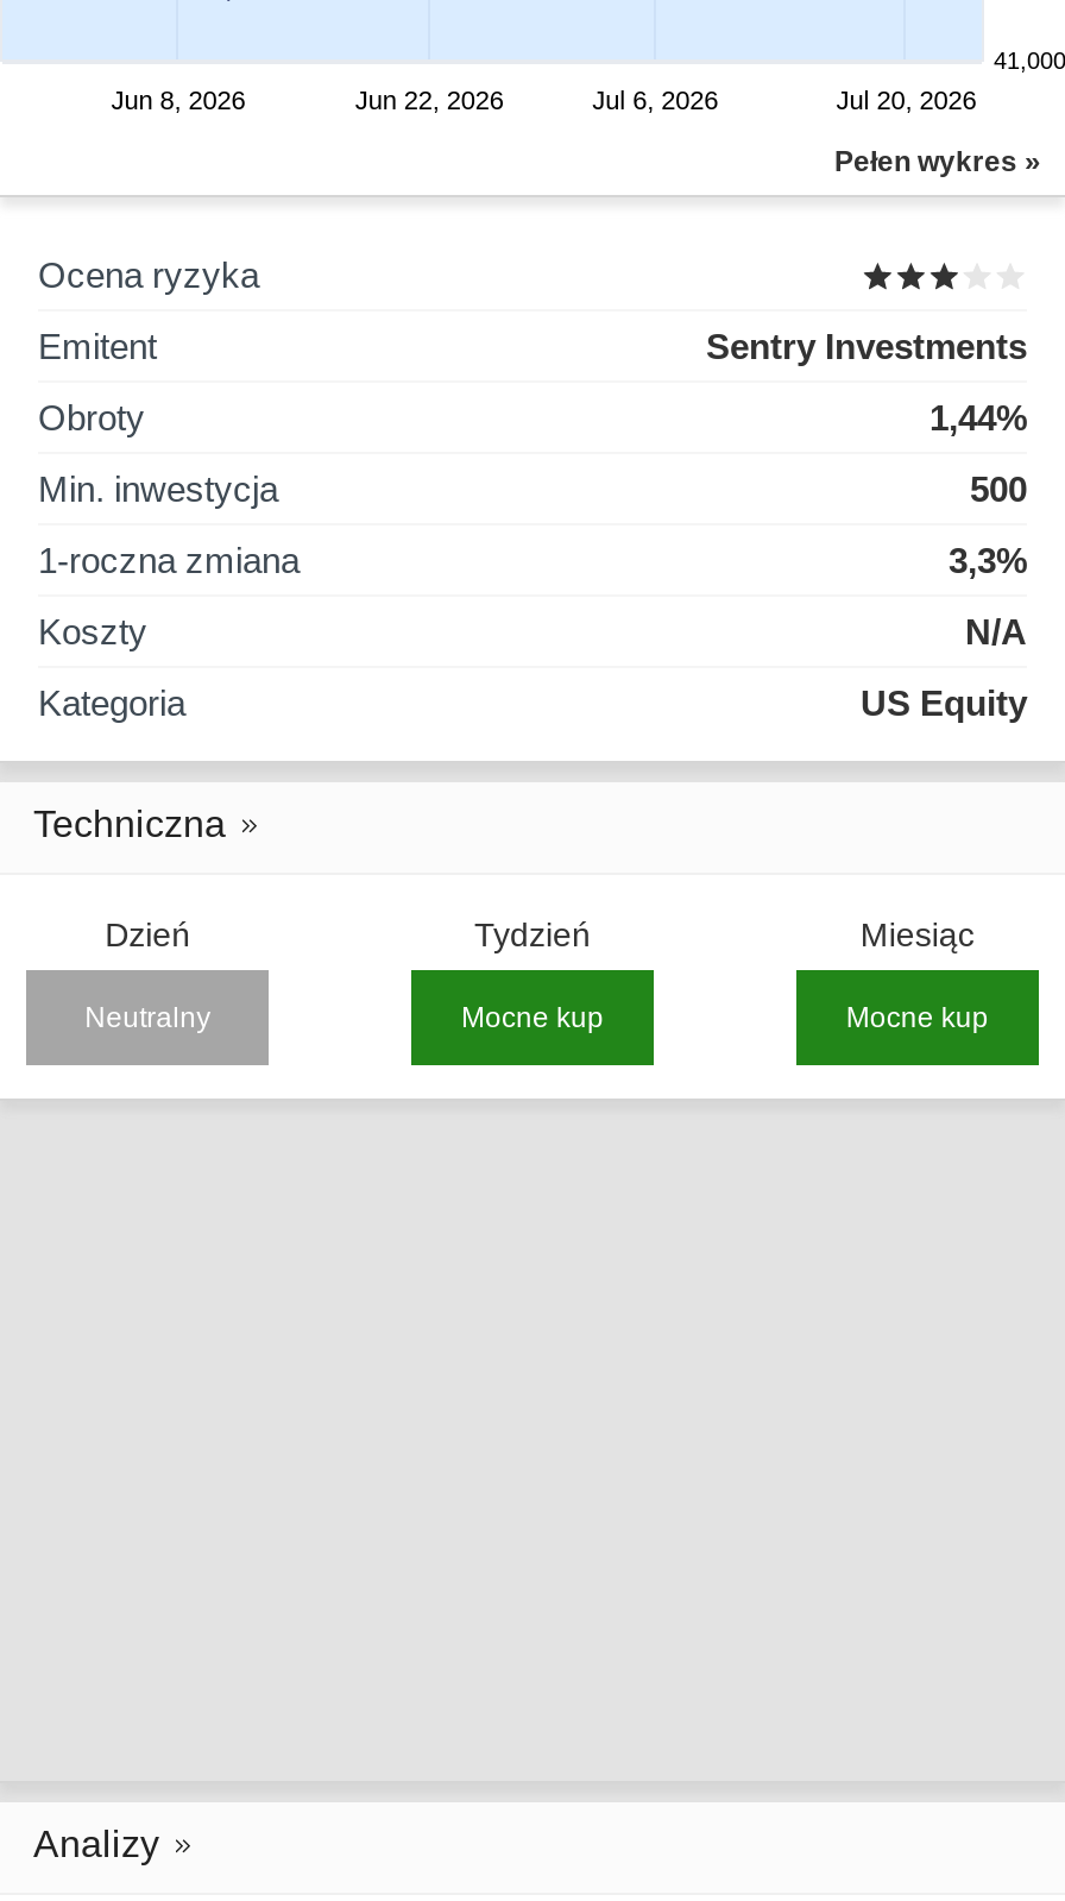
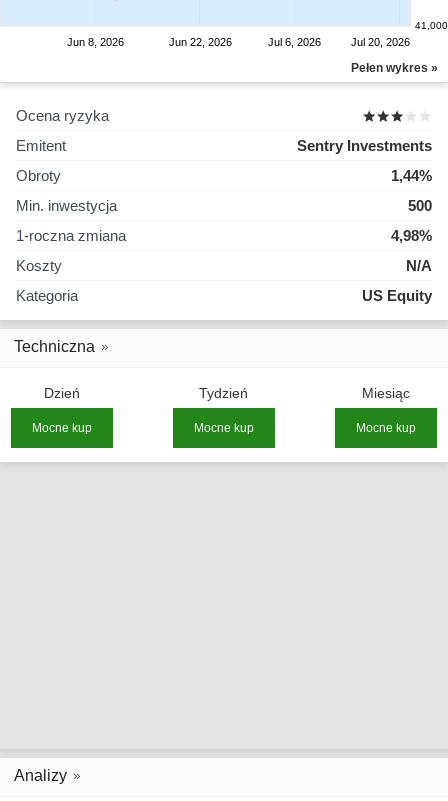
- 3,3%
+ 4,98%

- Neutralny
+ Mocne kup
